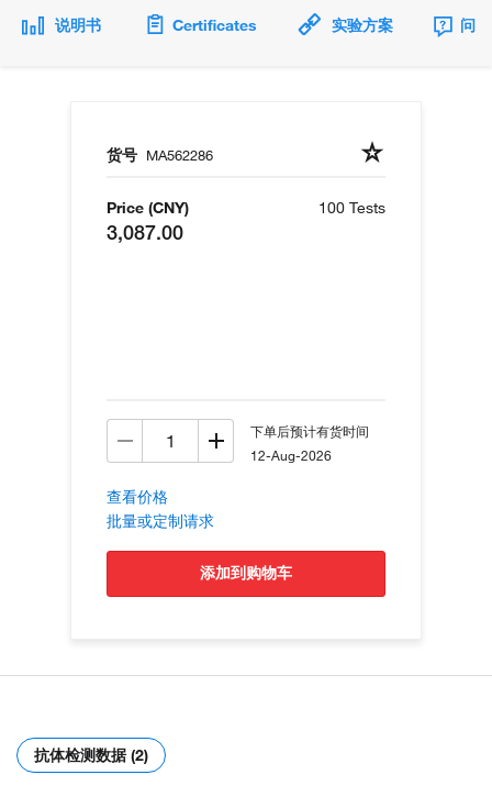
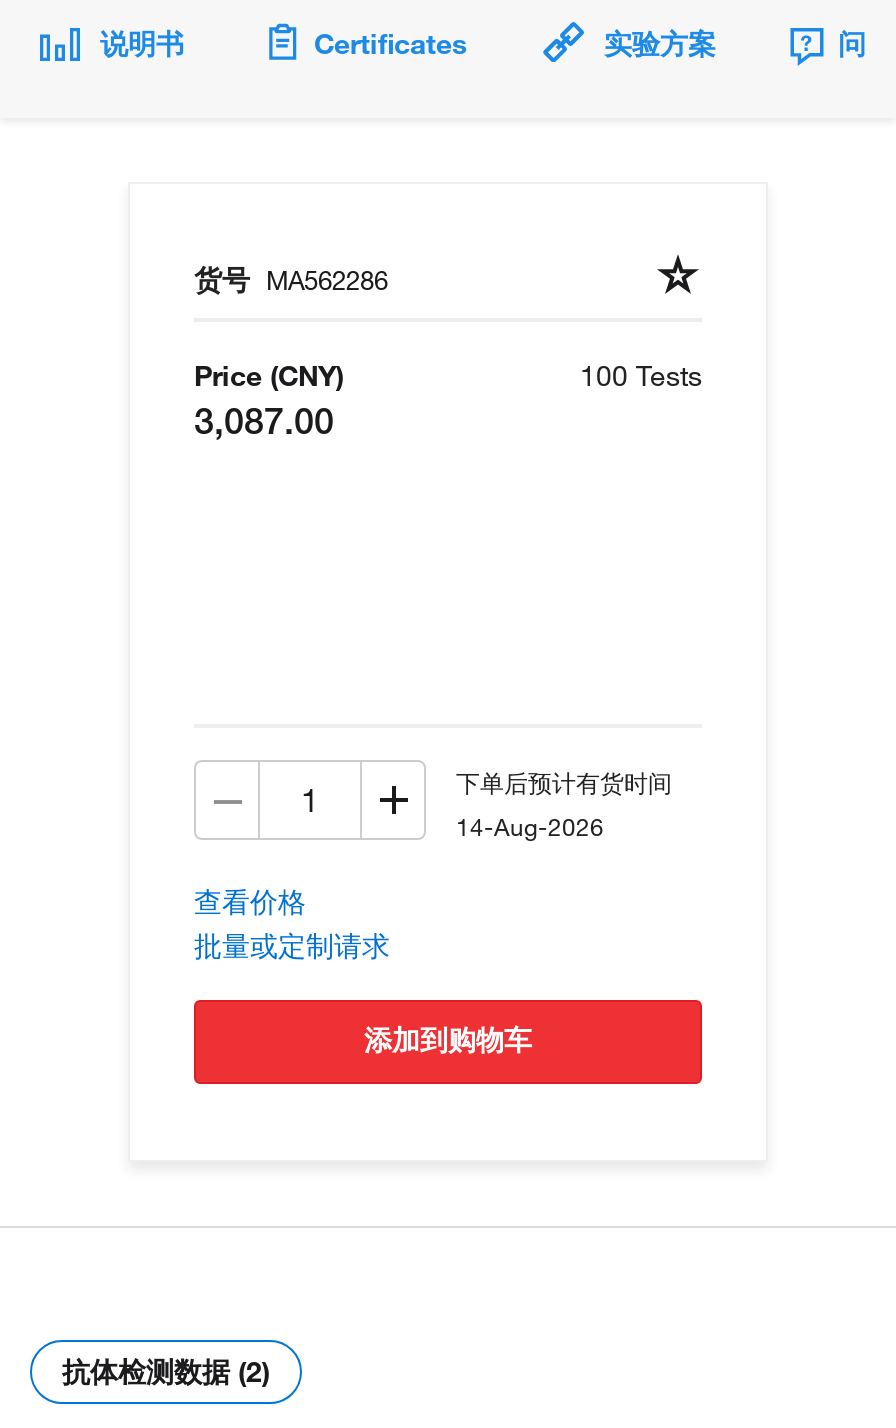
- 12-Aug-2026
+ 14-Aug-2026
